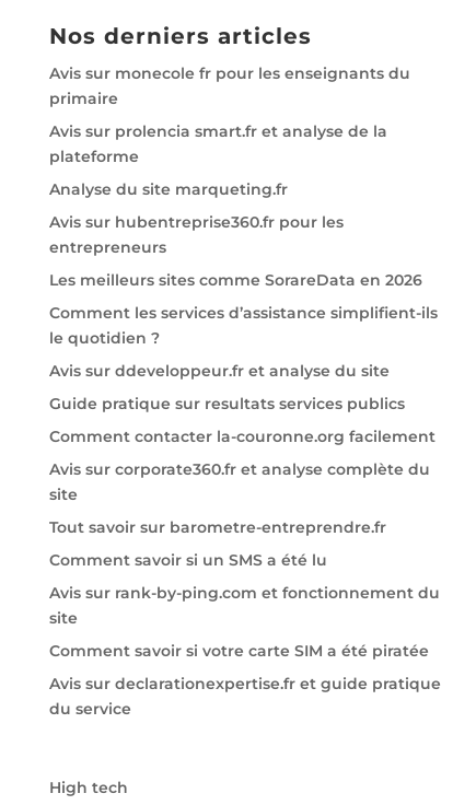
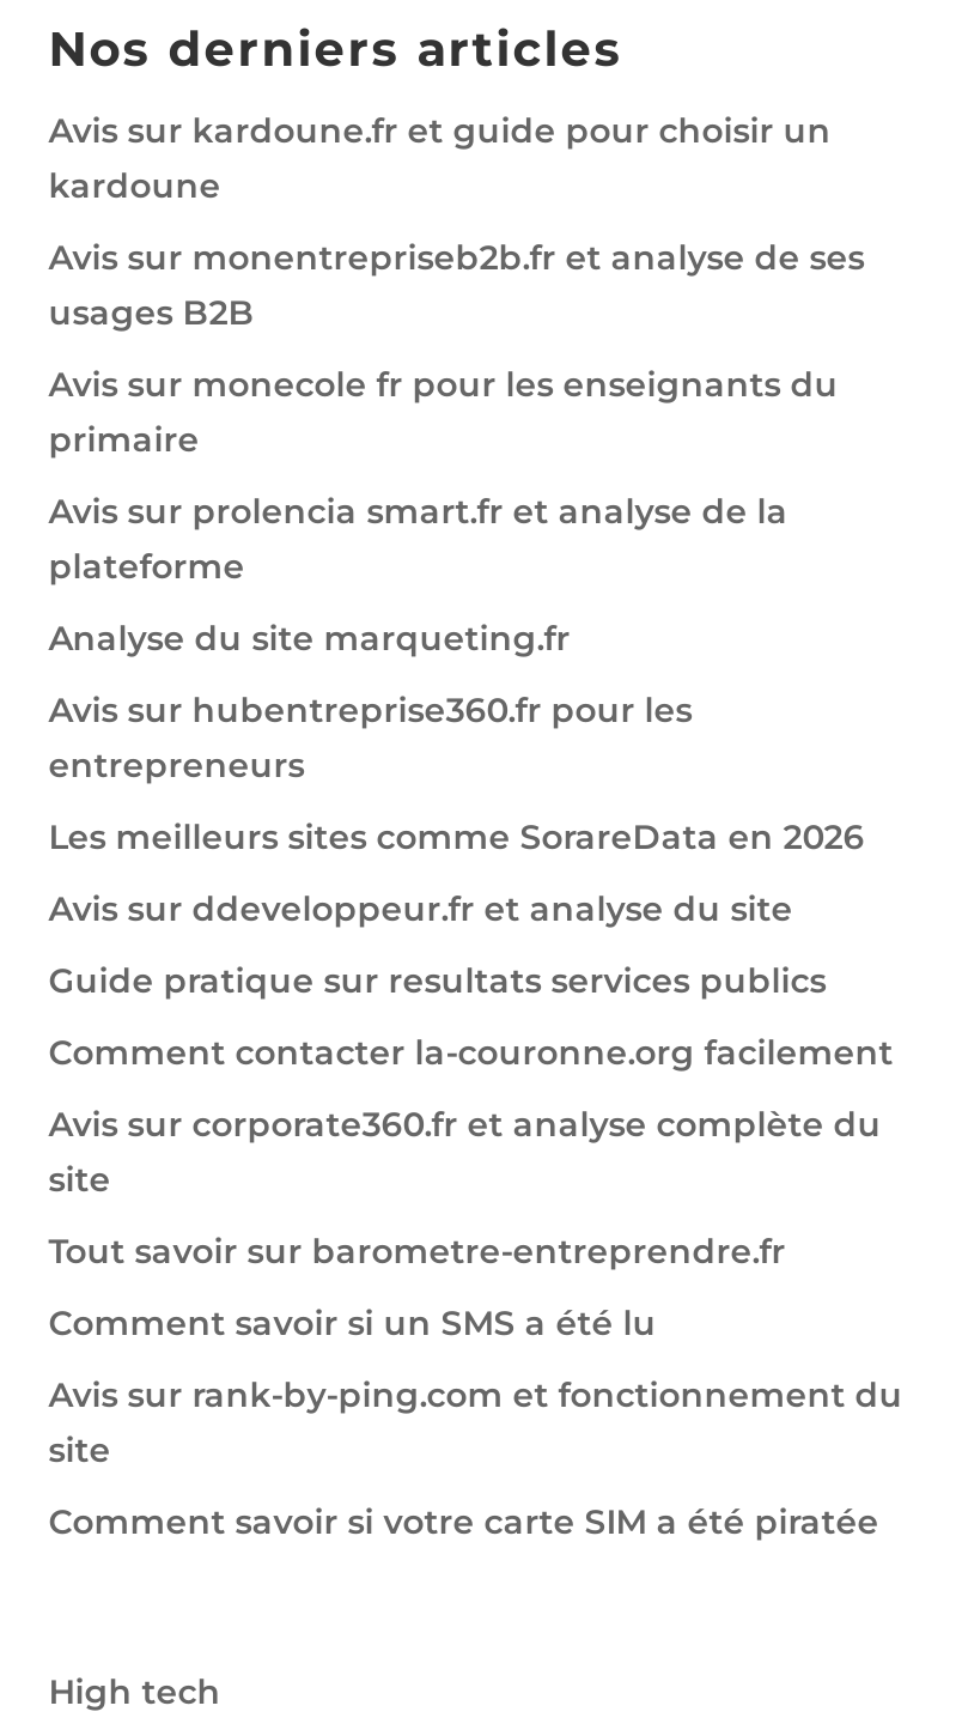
+ Avis sur kardoune.fr et guide pour choisir un
+ kardoune
+ Avis sur monentrepriseb2b.fr et analyse de ses
+ usages B2B

moved down: Avis sur monecole fr pour les enseignants du | primaire | Avis sur prolencia smart.fr et analyse de la | plateforme | Analyse du site marqueting.fr | Avis sur hubentreprise360.fr pour les | entrepreneurs | Les meilleurs sites comme SorareData en 2026

- Comment les services d’assistance simplifient-ils
- le quotidien ?

moved down: Avis sur ddeveloppeur.fr et analyse du site | Guide pratique sur resultats services publics | Comment contacter la-couronne.org facilement | ... | site | Comment savoir si votre carte SIM a été piratée

- Avis sur declarationexpertise.fr et guide pratique
- du service
